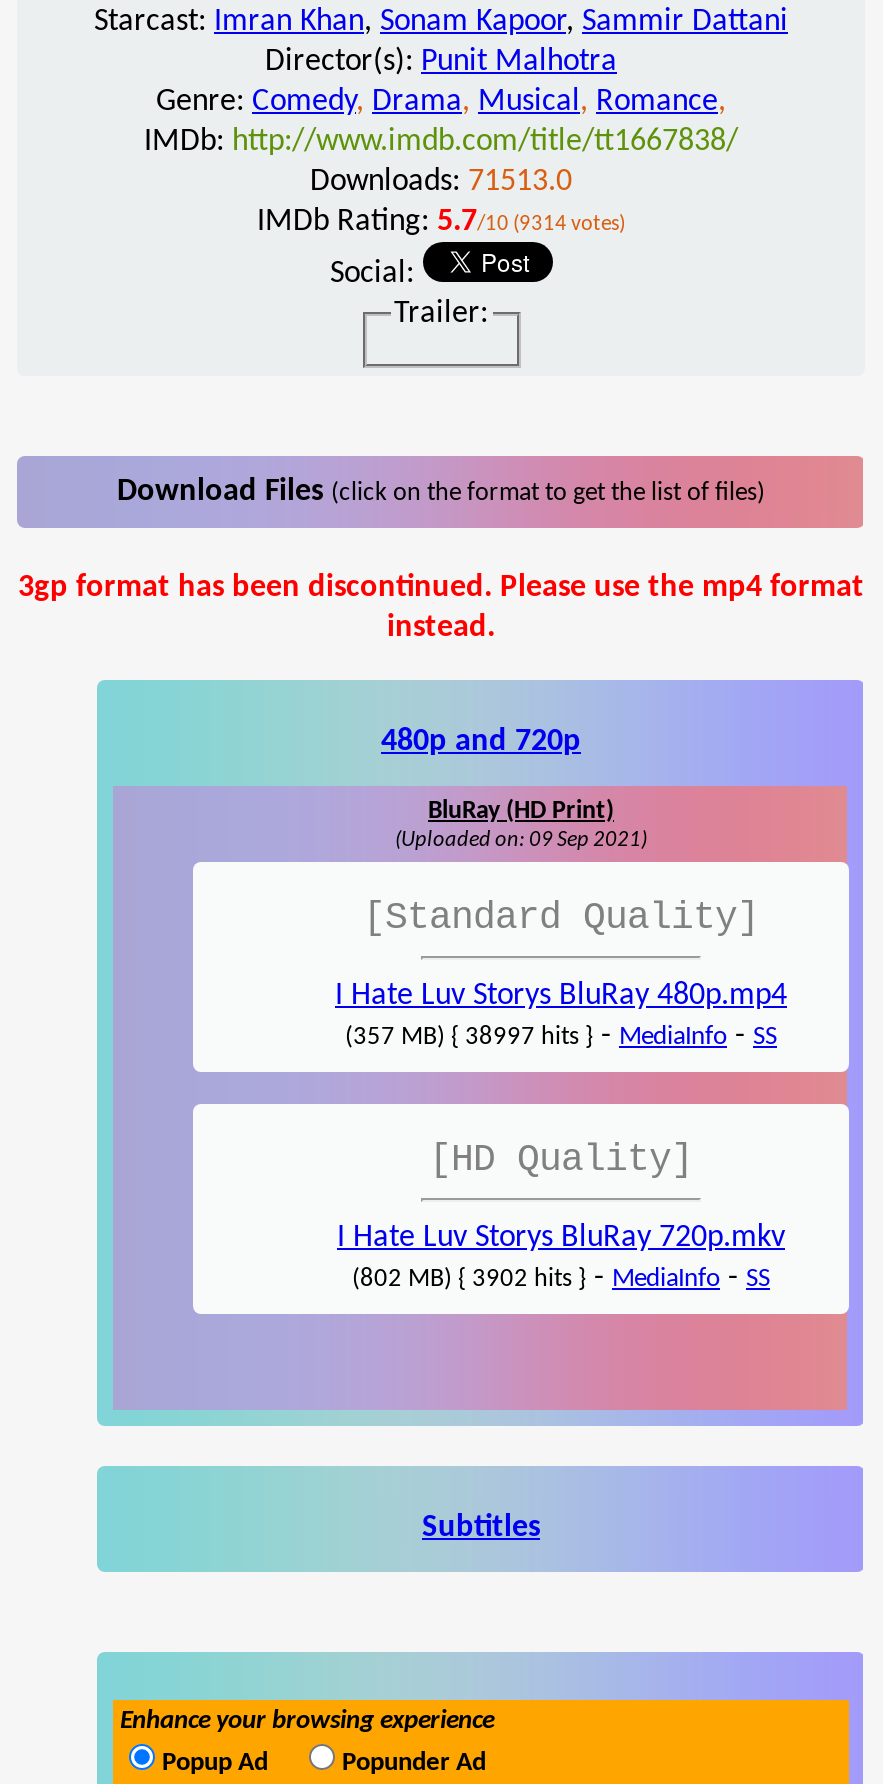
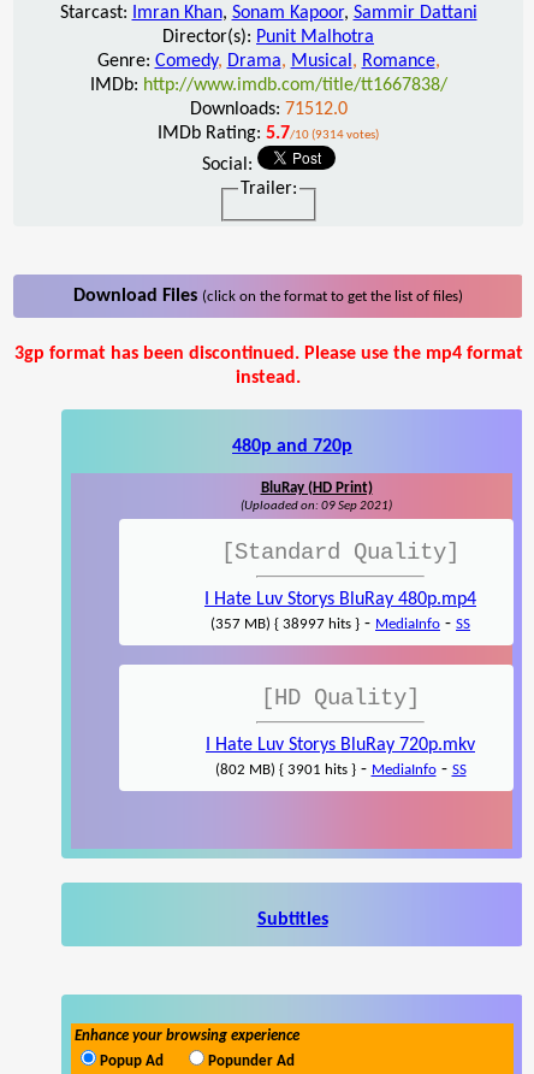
- Downloads: 71513.0
+ Downloads: 71512.0

- (802 MB) { 3902 hits } - MediaInfo - SS
+ (802 MB) { 3901 hits } - MediaInfo - SS
